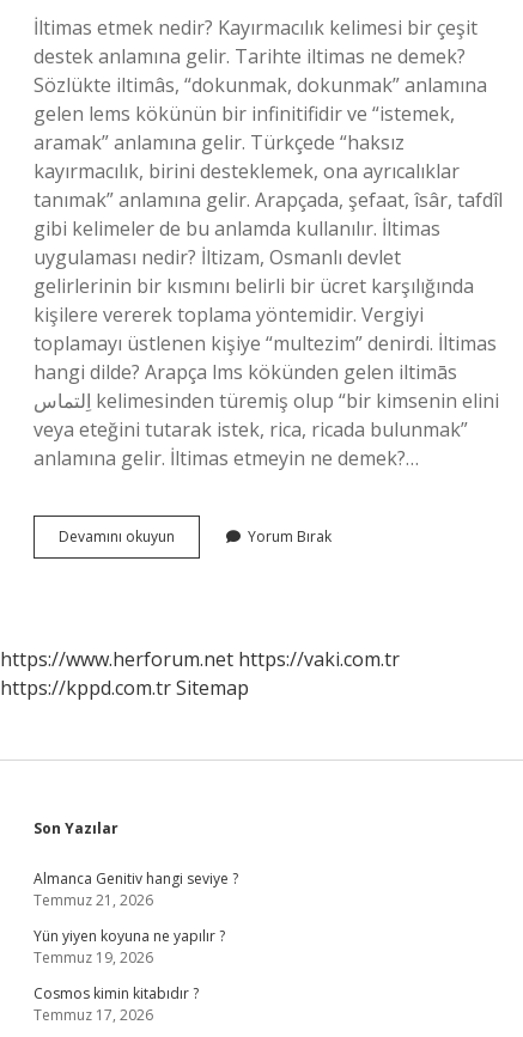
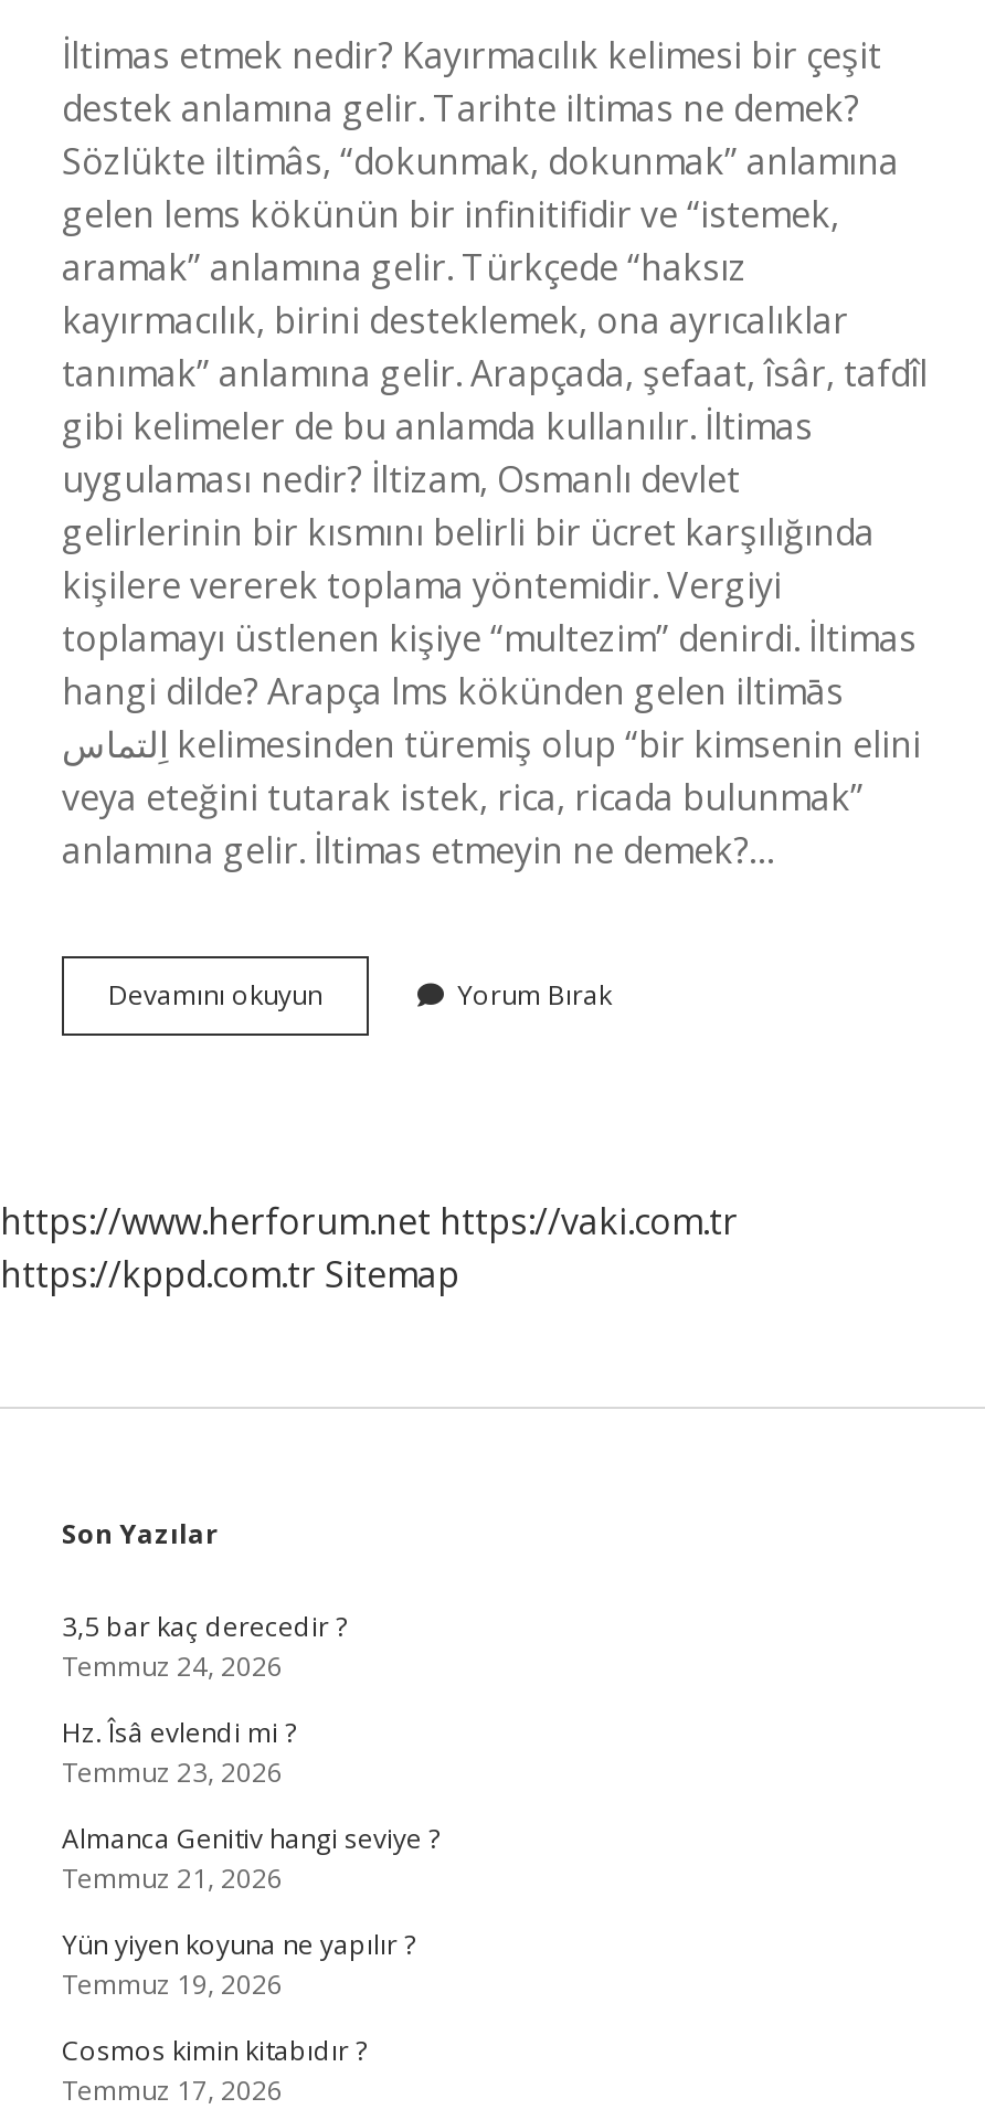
+ 3,5 bar kaç derecedir ?
+ Temmuz 24, 2026
+ Hz. Îsâ evlendi mi ?
+ Temmuz 23, 2026
